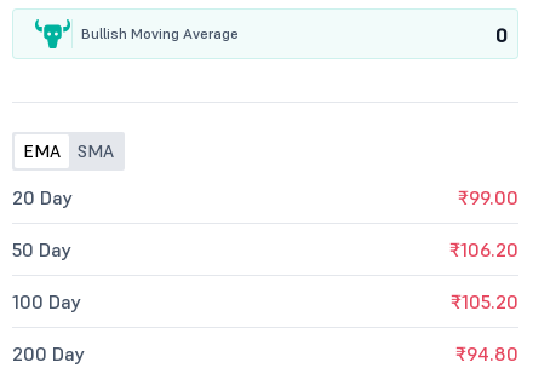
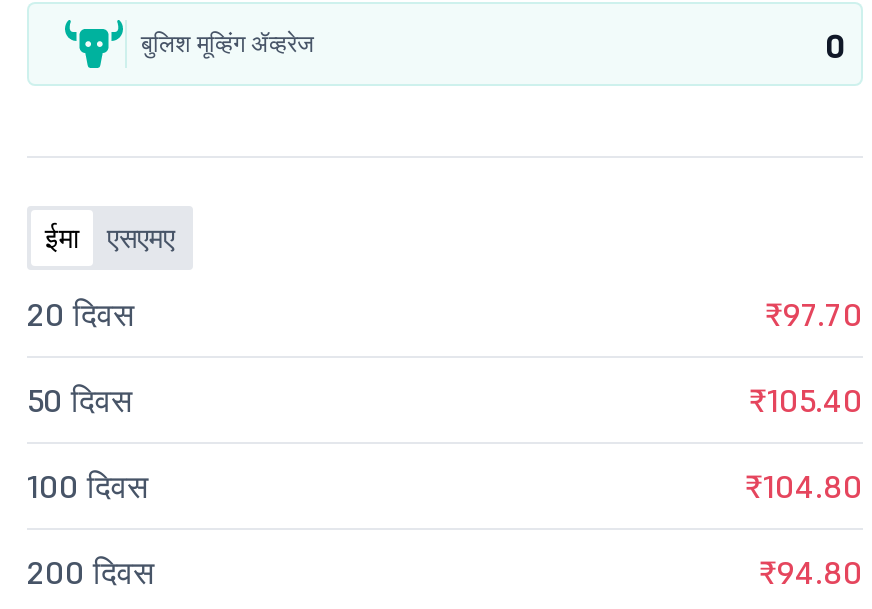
- Bullish Moving Average
+ बुलिश मूव्हिंग ॲव्हरेज

- EMA
- SMA
+ ईमा
+ एसएमए

- 20 Day
- ₹99.00
+ 20 दिवस
+ ₹97.70

- 50 Day
- ₹106.20
+ 50 दिवस
+ ₹105.40

- 100 Day
- ₹105.20
+ 100 दिवस
+ ₹104.80

- 200 Day
+ 200 दिवस
